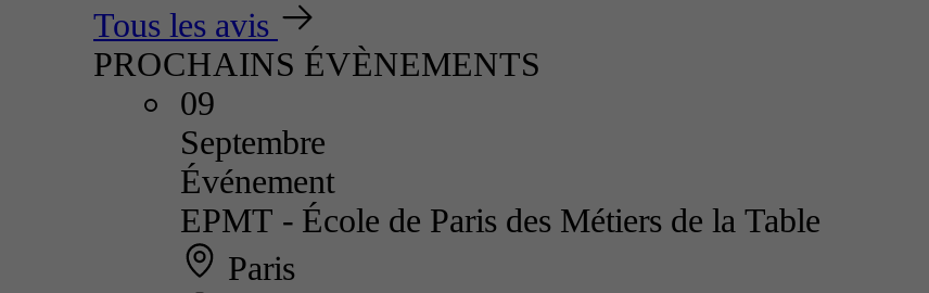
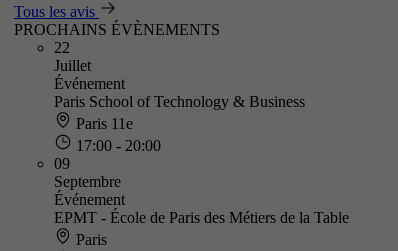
+ 22
+ Juillet
+ Événement
+ Paris School of Technology & Business
+ Paris 11e
+ 17:00 - 20:00
